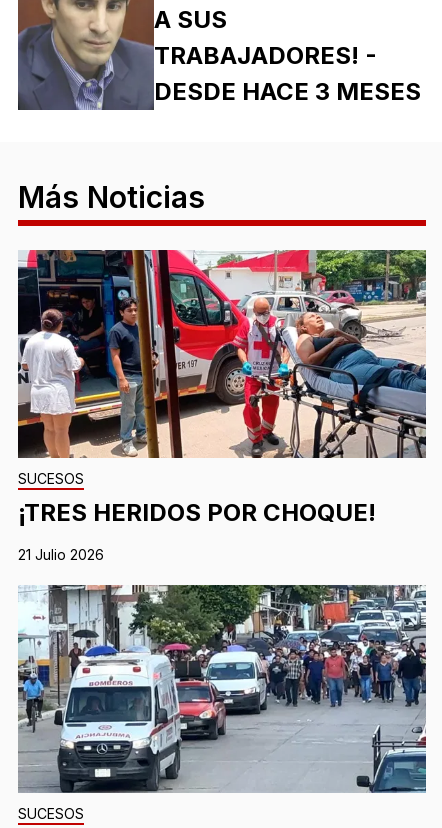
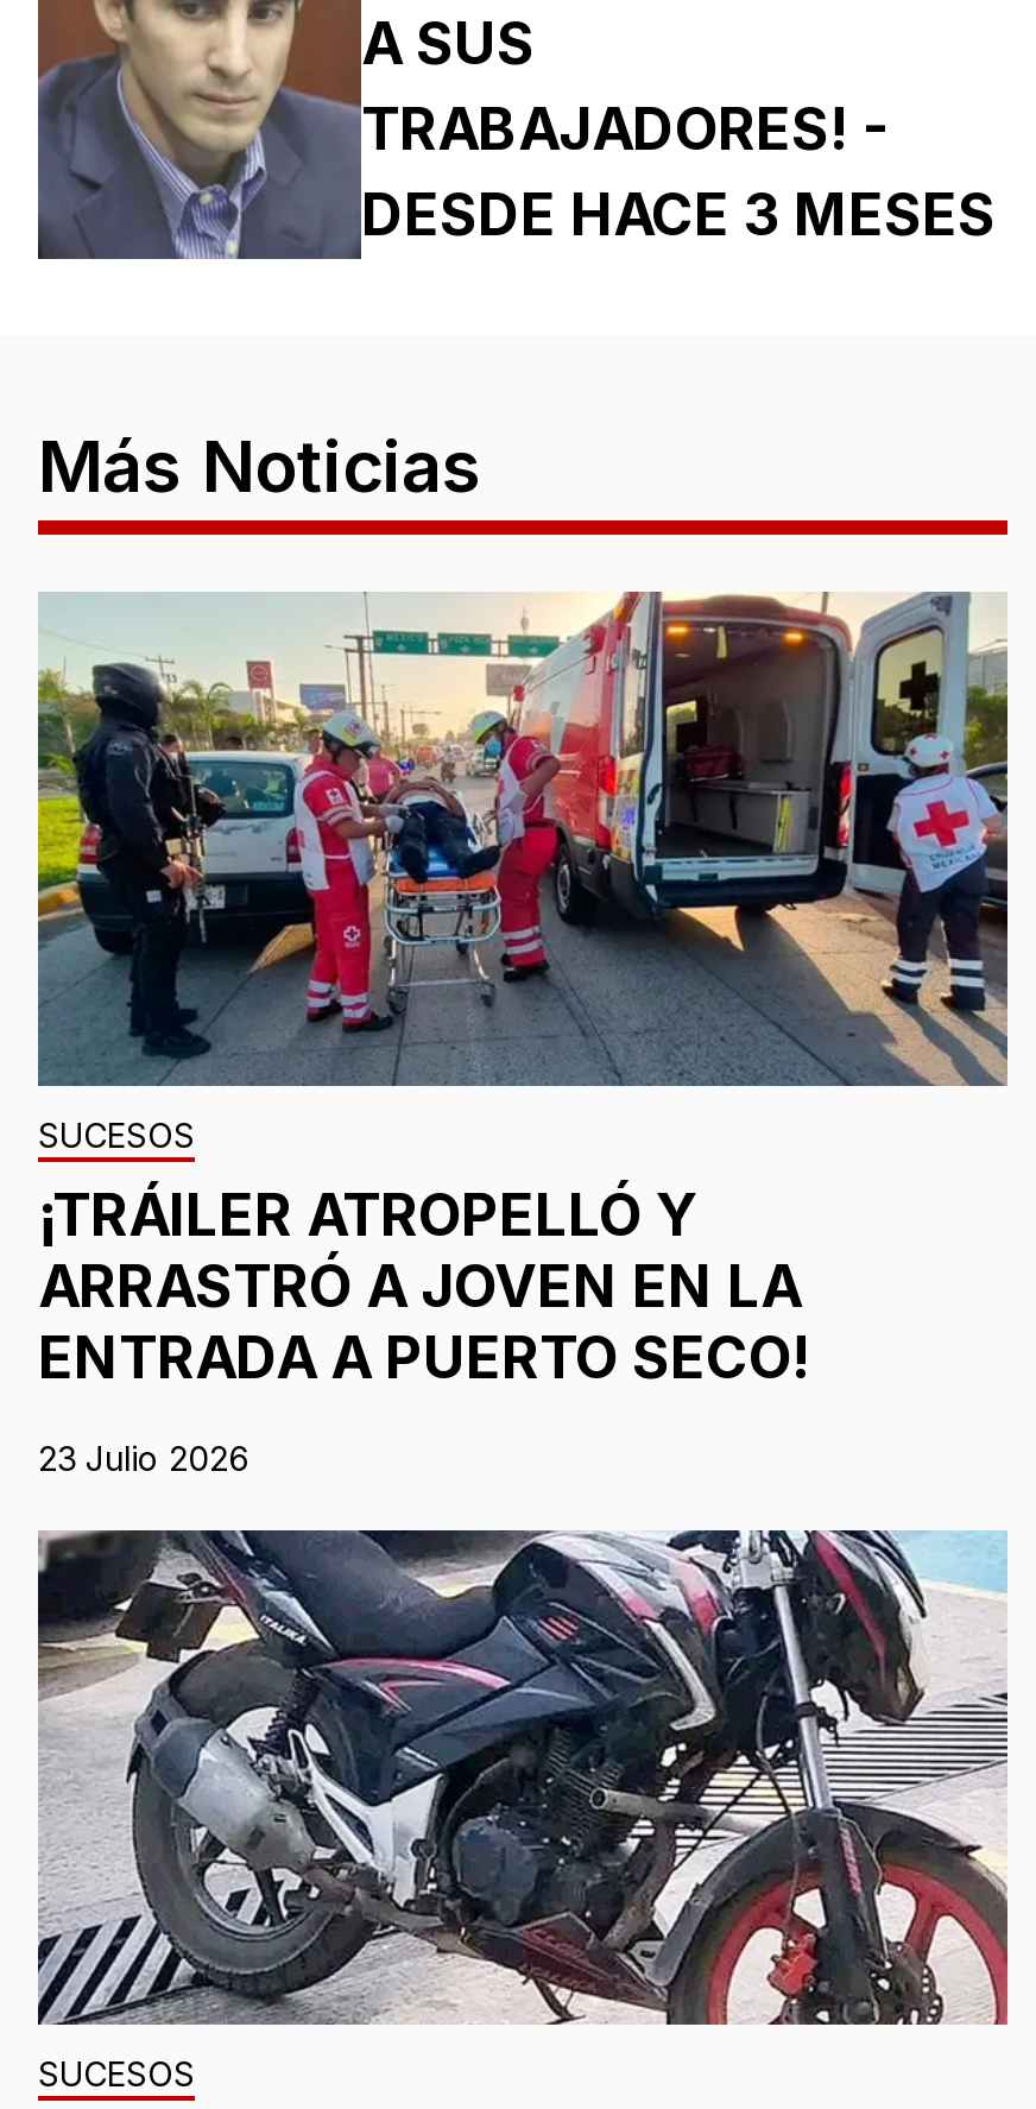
- [image]
- ¡TRES HERIDOS POR CHOQUE!
+ [image]
+ ¡TRÁILER ATROPELLÓ Y
+ ARRASTRÓ A JOVEN EN LA
+ ENTRADA A PUERTO SECO!

- 21 Julio 2026
+ 23 Julio 2026

- [image]
+ [image]
